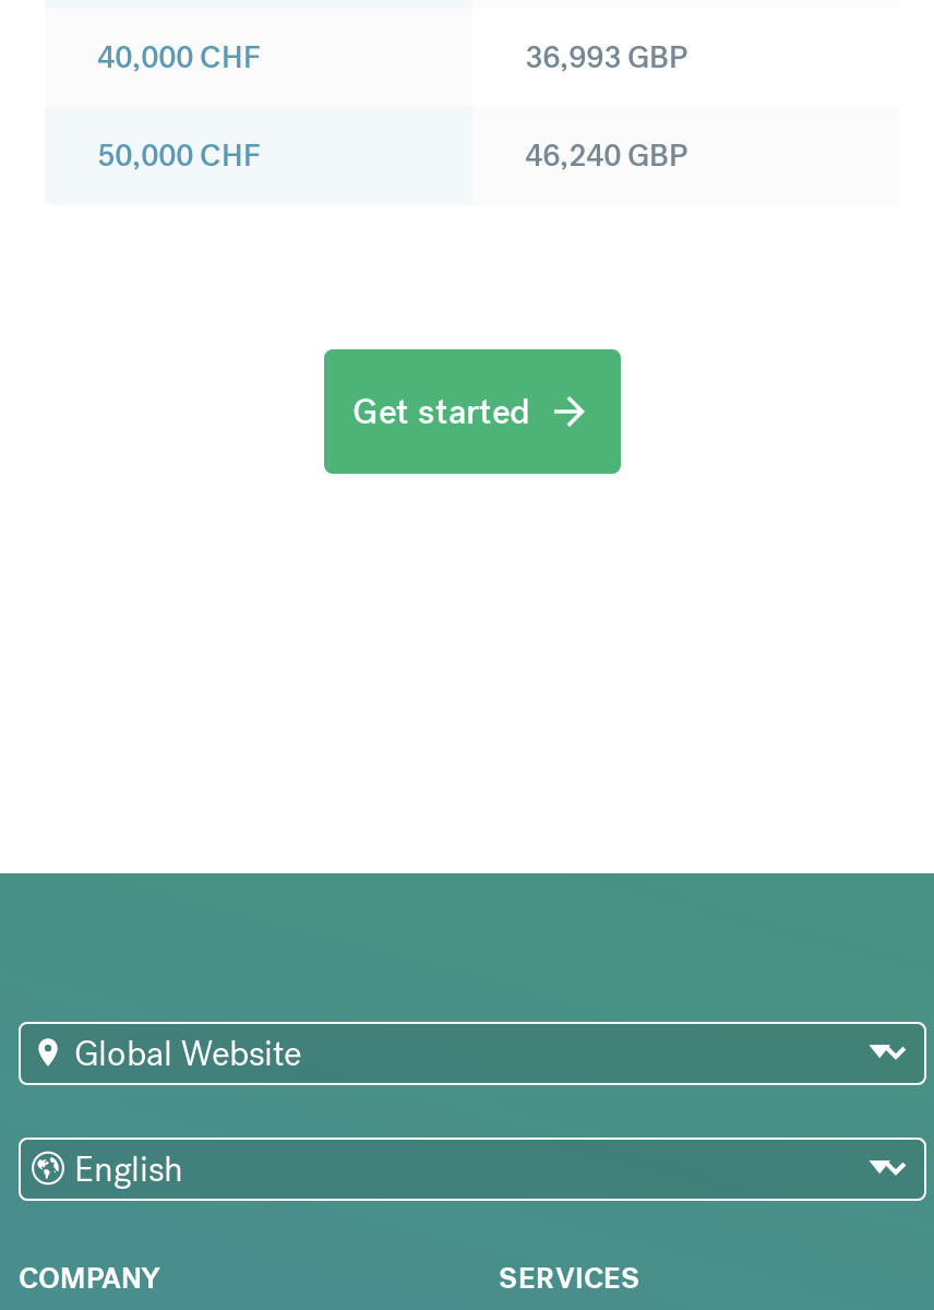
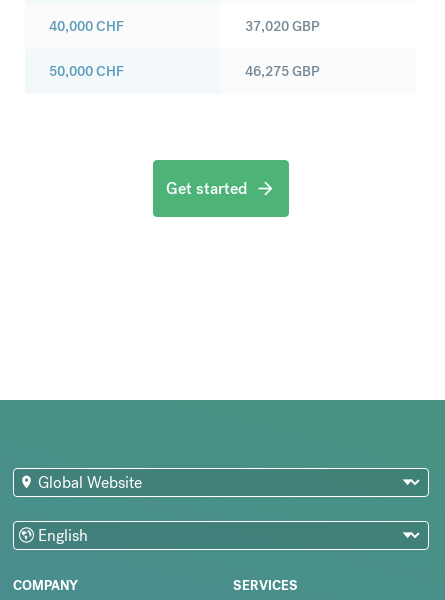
- 36,993 GBP
+ 37,020 GBP

- 46,240 GBP
+ 46,275 GBP
